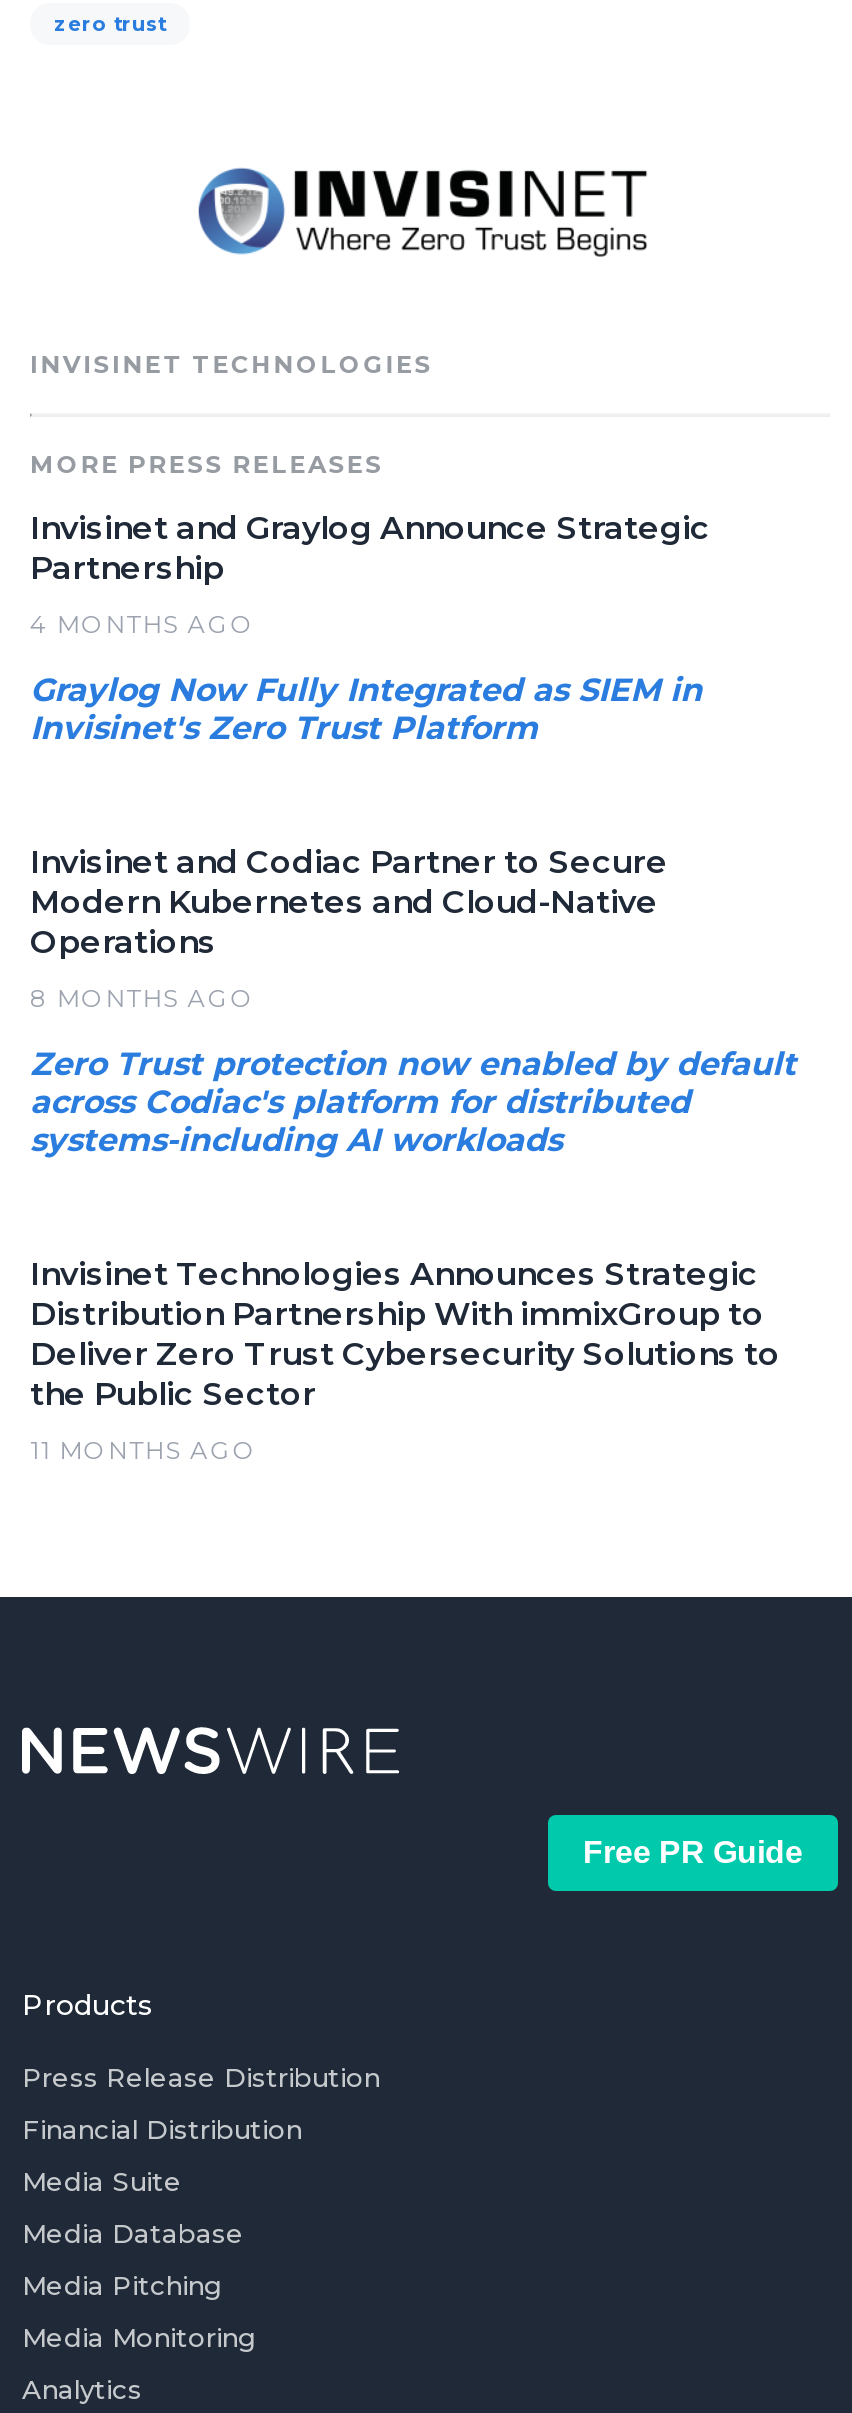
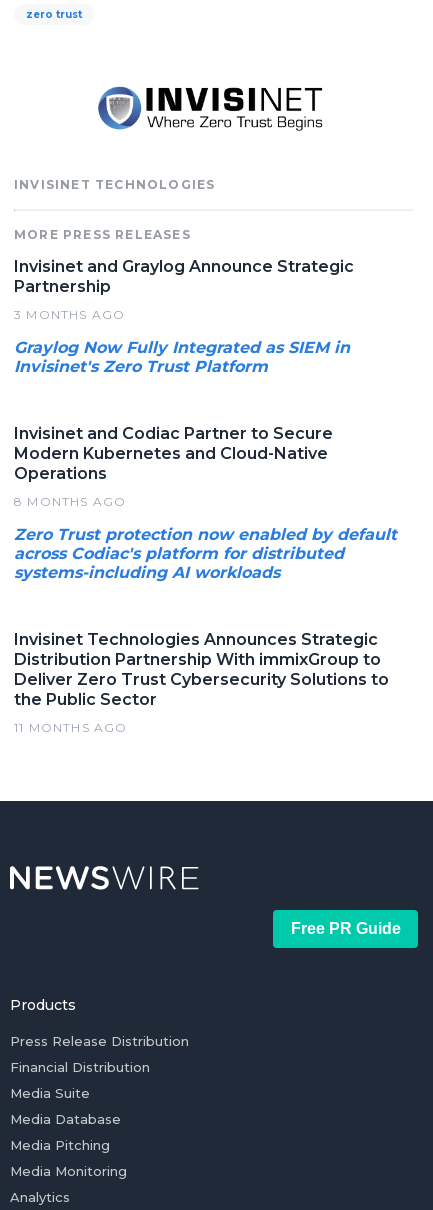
- 4 MONTHS AGO
+ 3 MONTHS AGO
